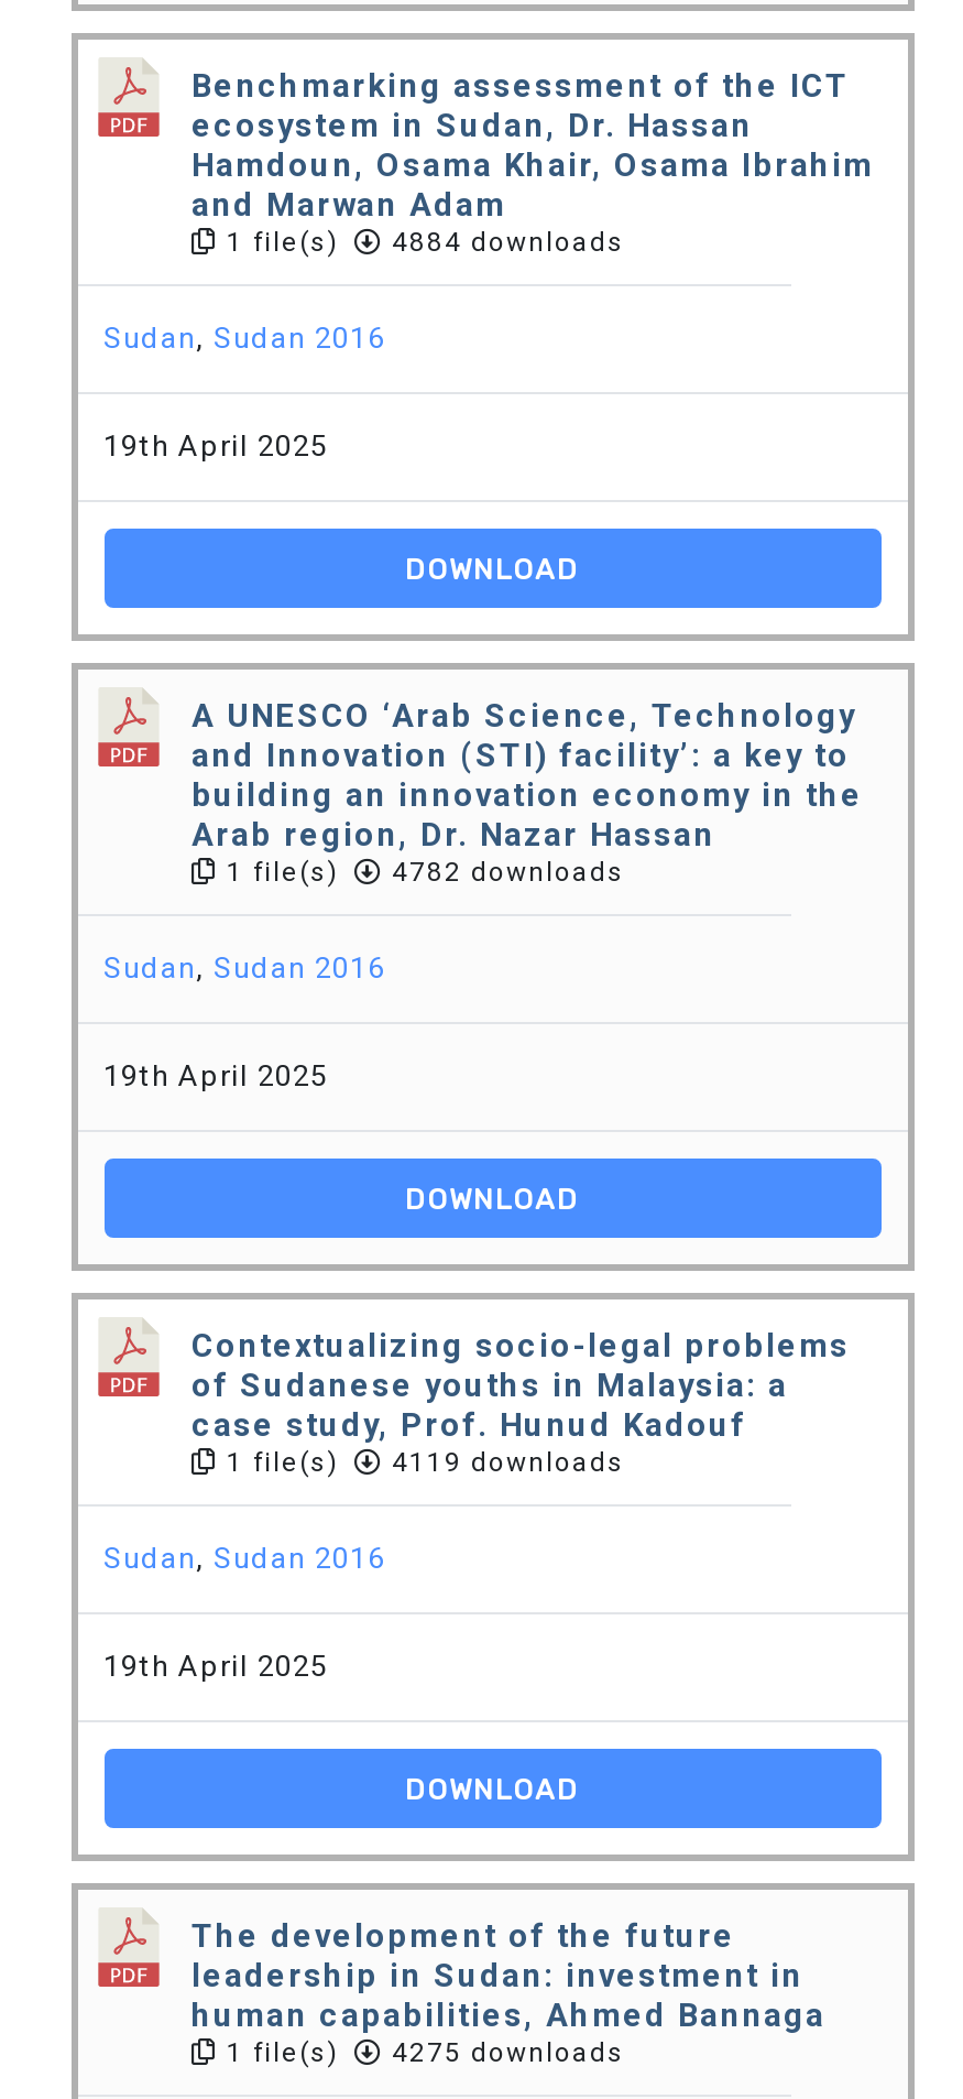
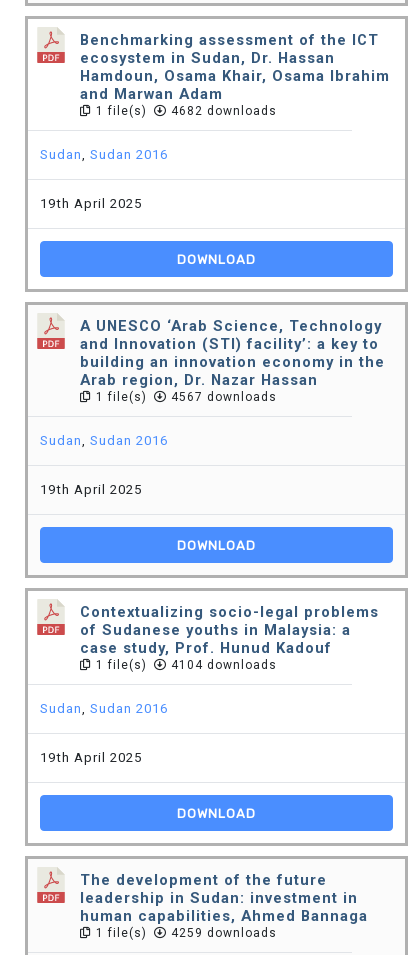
- 1 file(s) 4884 downloads
+ 1 file(s) 4682 downloads

- 1 file(s) 4782 downloads
+ 1 file(s) 4567 downloads

- 1 file(s) 4119 downloads
+ 1 file(s) 4104 downloads

- 1 file(s) 4275 downloads
+ 1 file(s) 4259 downloads
